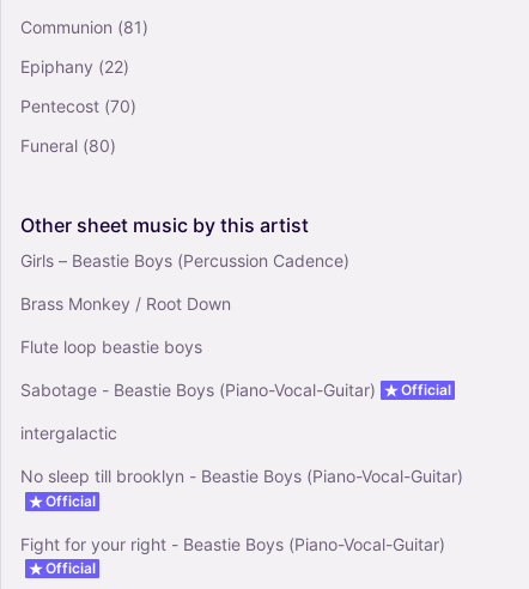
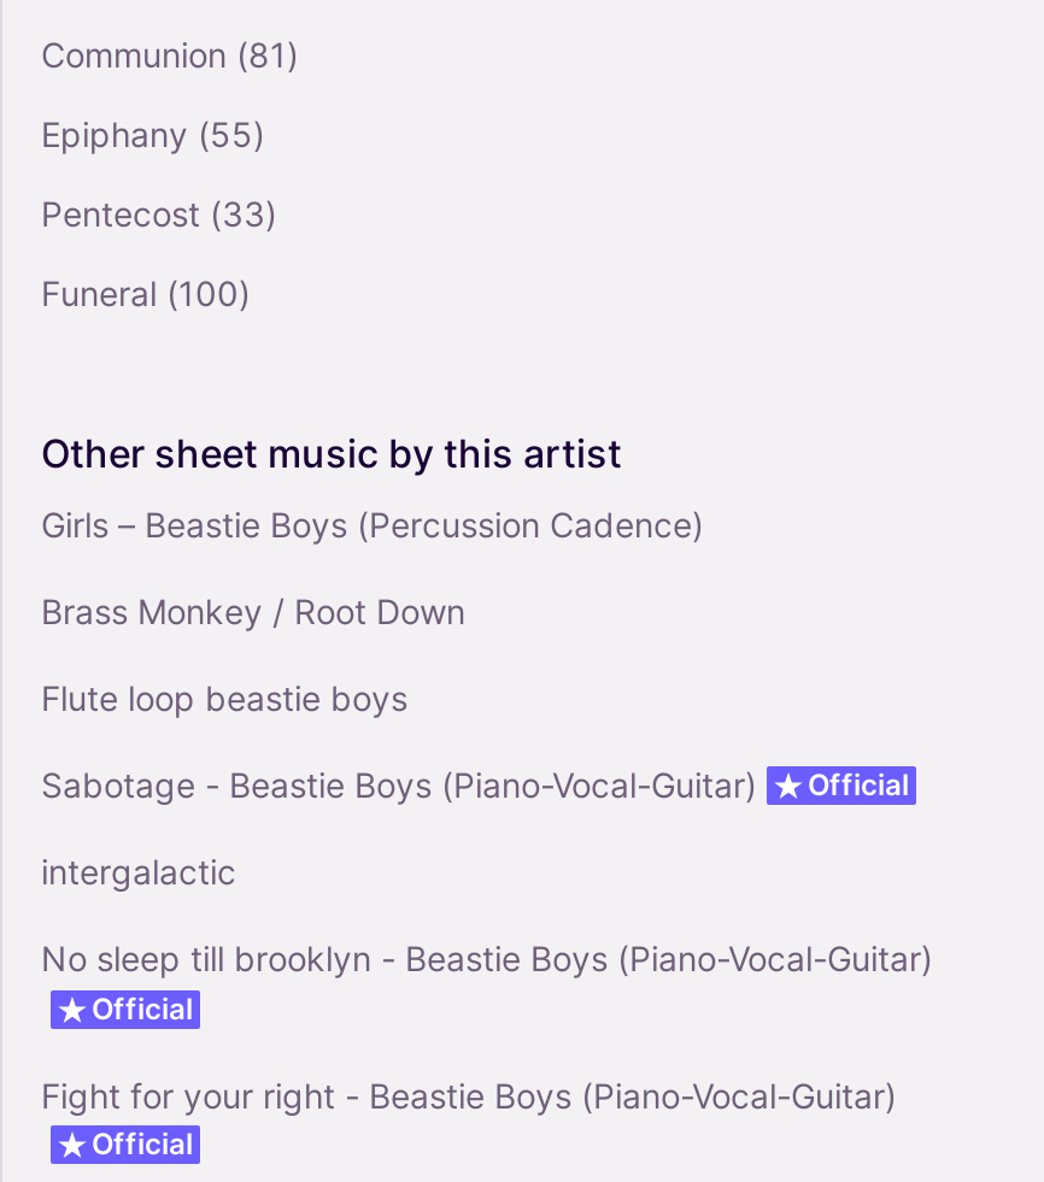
- Epiphany (22)
+ Epiphany (55)

- Pentecost (70)
+ Pentecost (33)

- Funeral (80)
+ Funeral (100)
